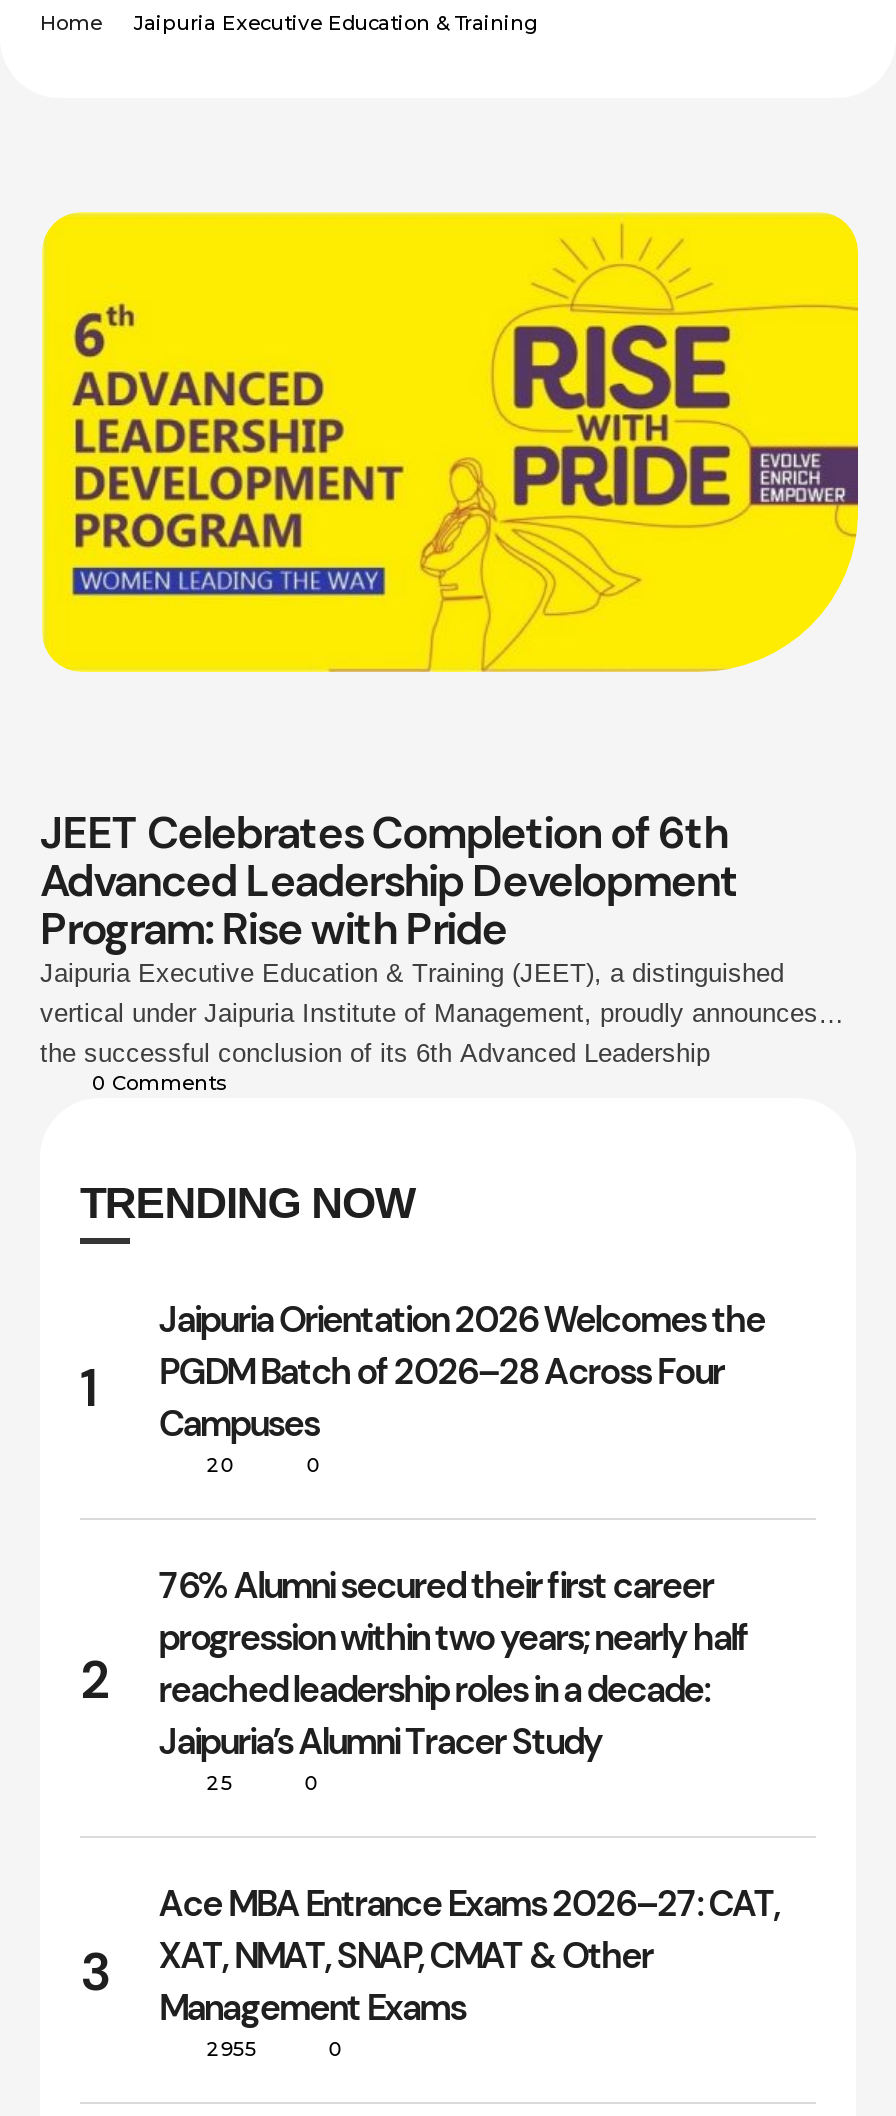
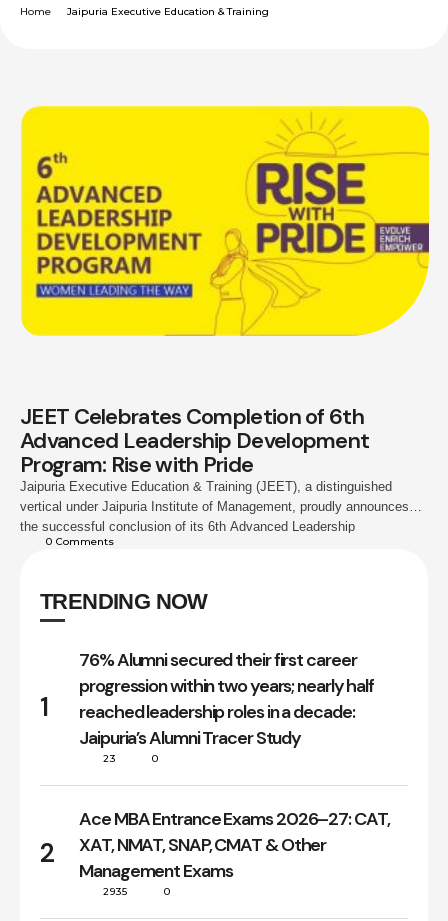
- Jaipuria Orientation 2026 Welcomes the
- PGDM Batch of 2026–28 Across Four
- Campuses
- 20
- 0
- 2

- 25
+ 23

- 3 XAT, NMAT, SNAP, CMAT & Other
+ 2 XAT, NMAT, SNAP, CMAT & Other

- 2955
+ 2935
